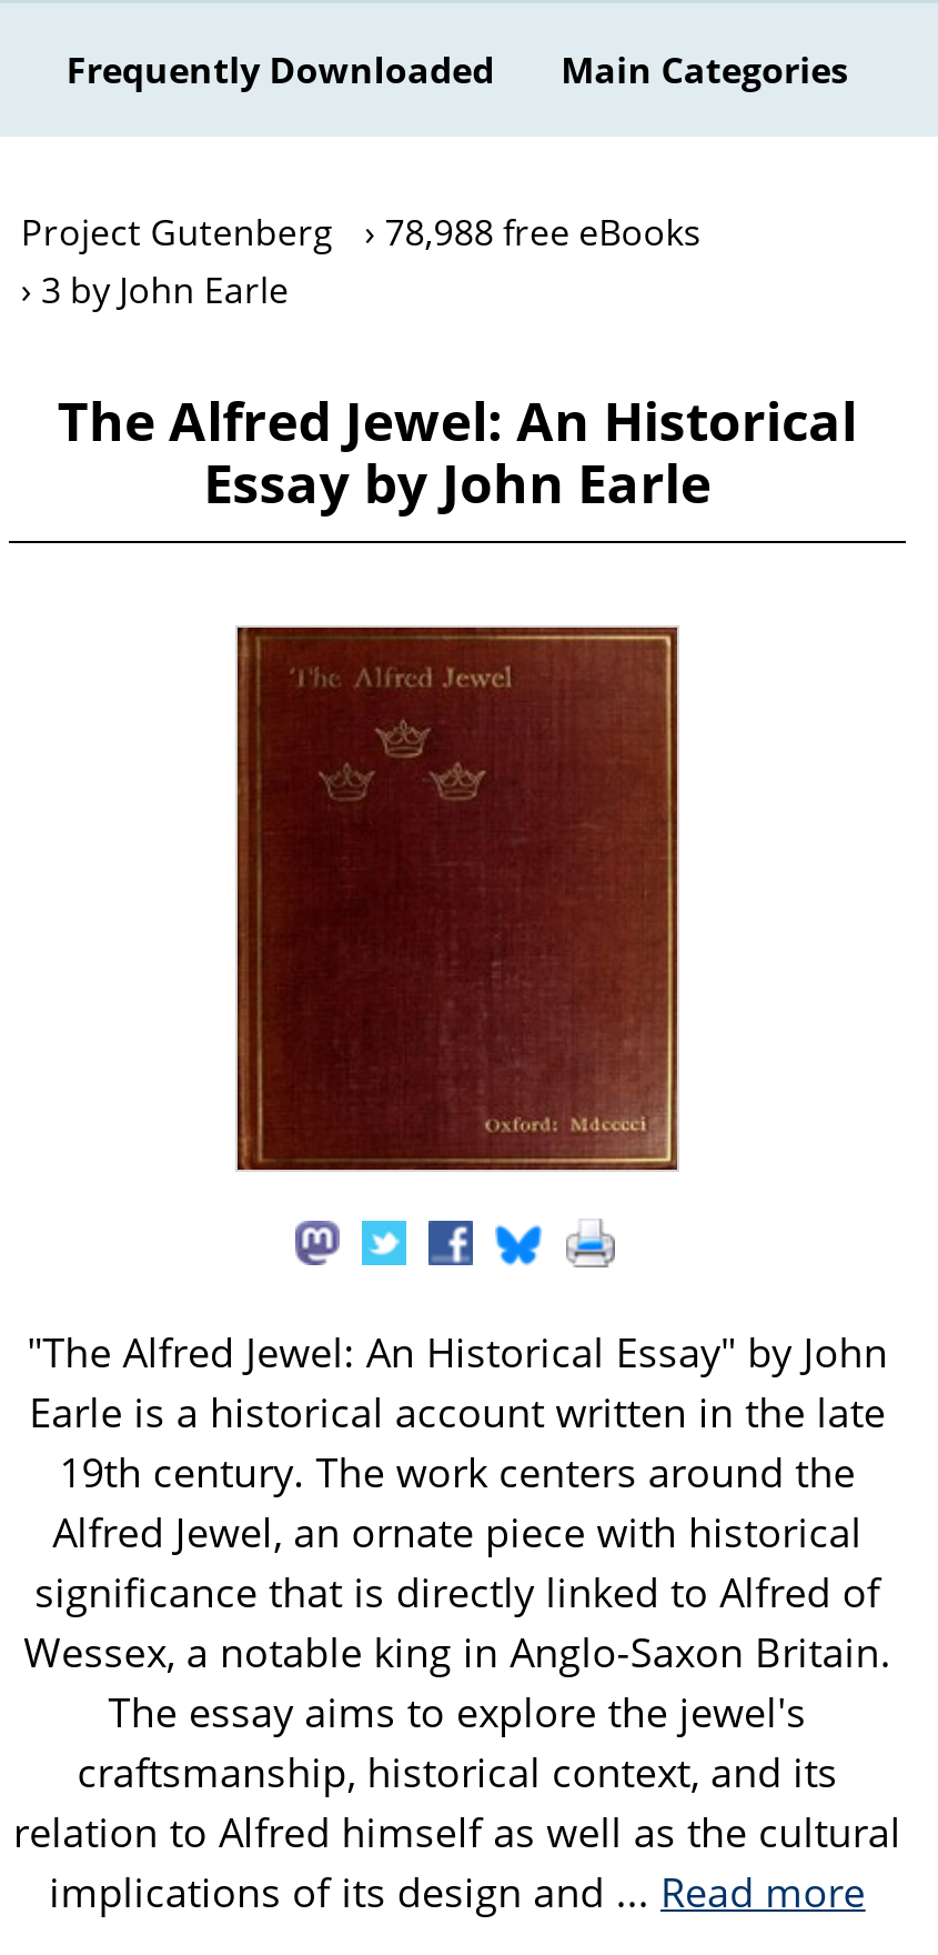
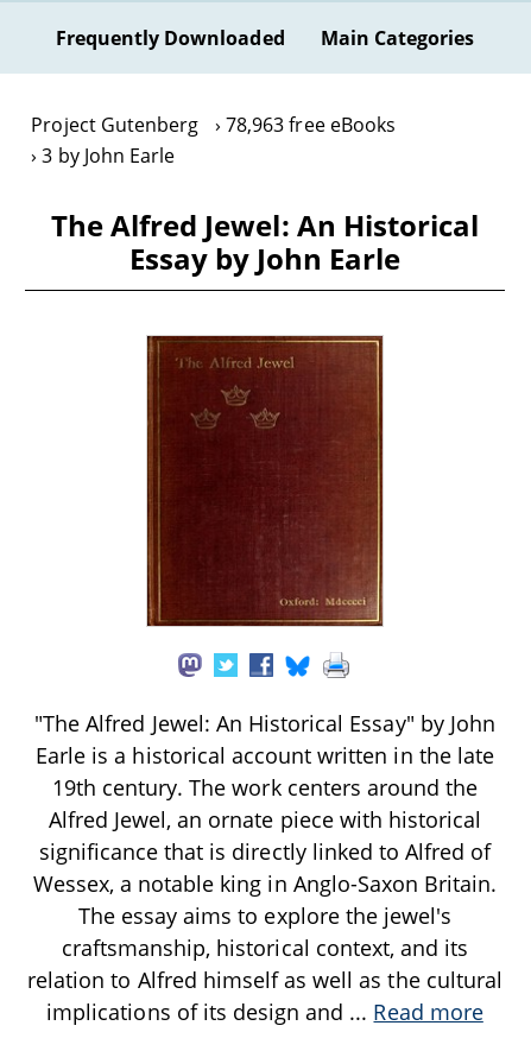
- Project Gutenberg 78,988 free eBooks
+ Project Gutenberg 78,963 free eBooks
